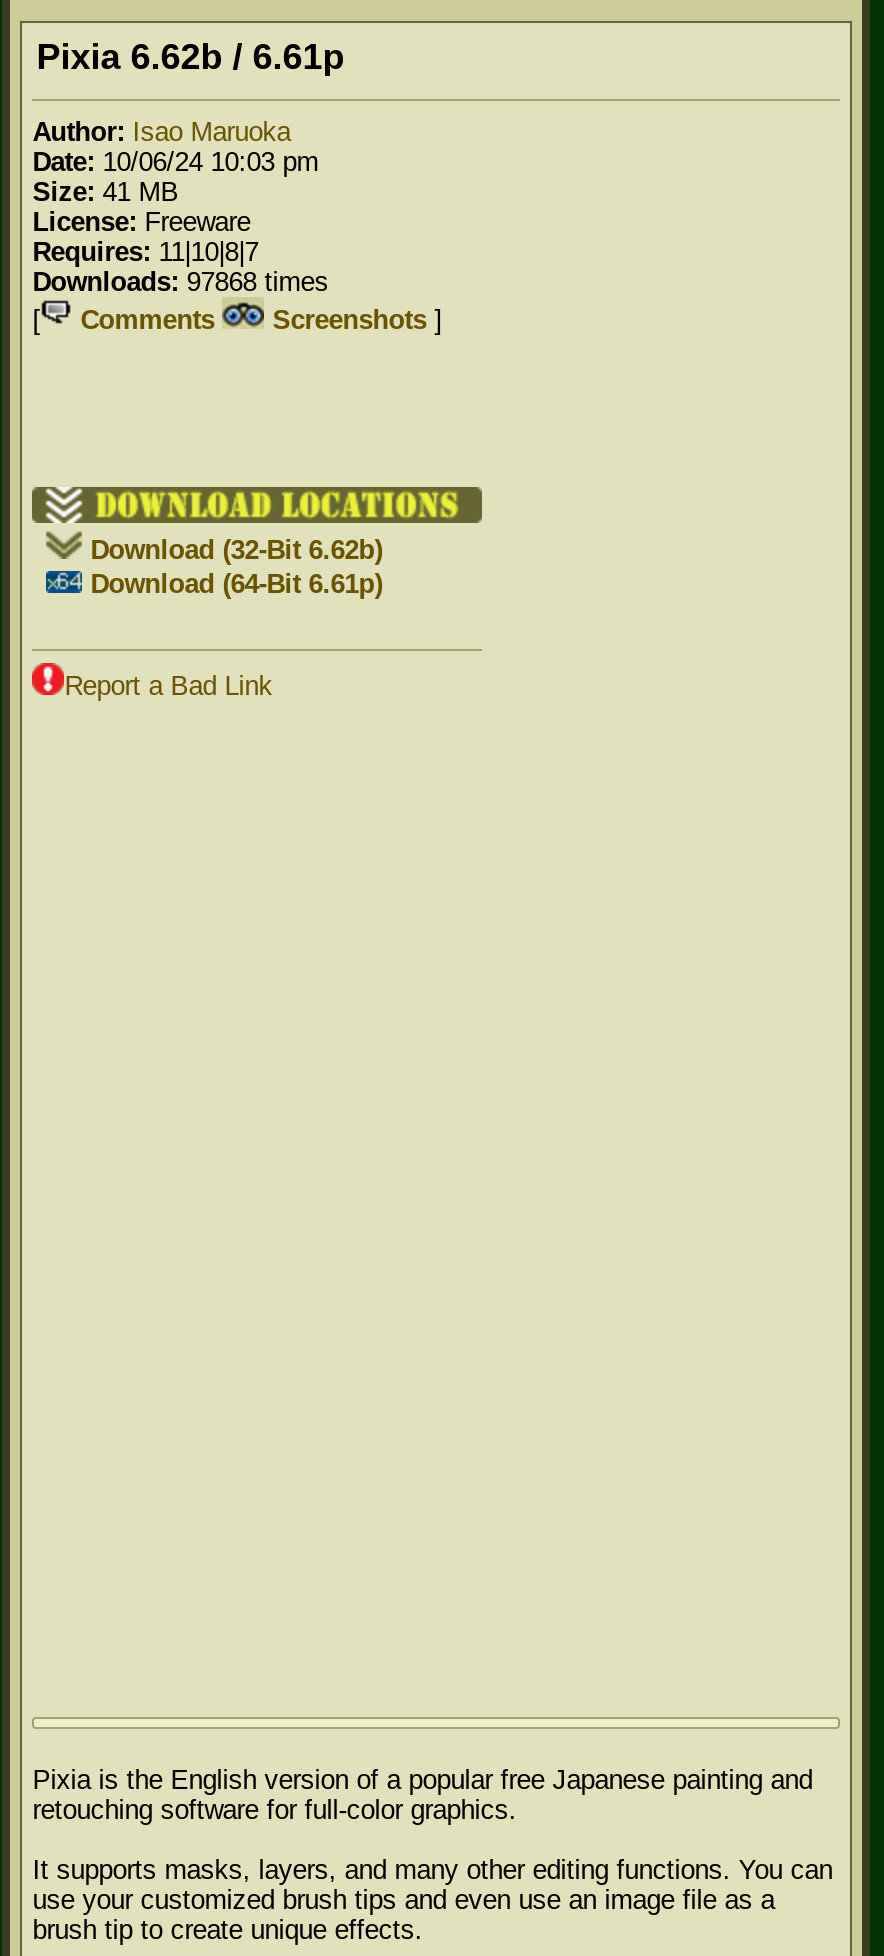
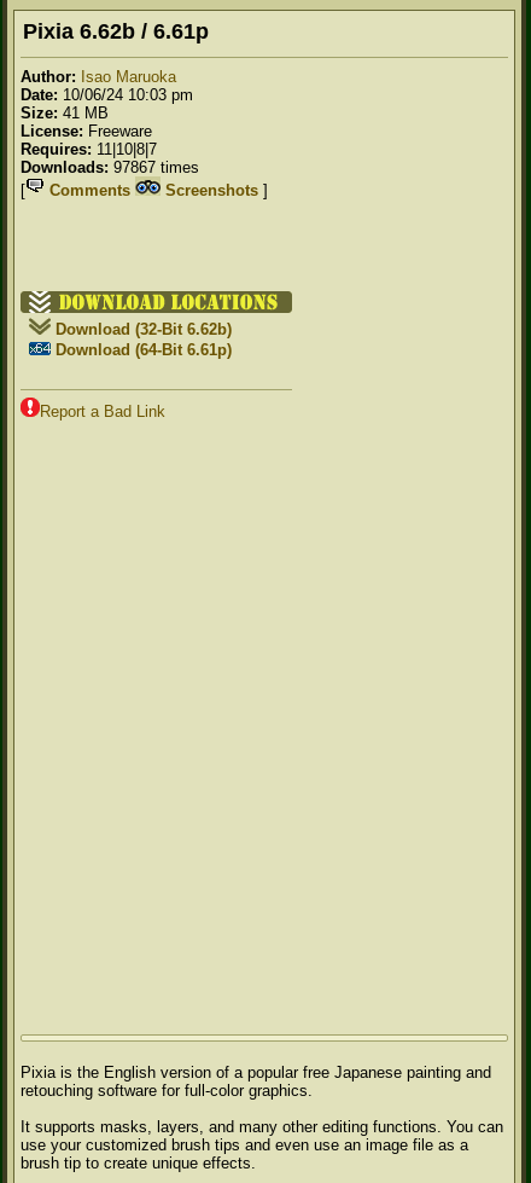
- Downloads: 97868 times
+ Downloads: 97867 times
